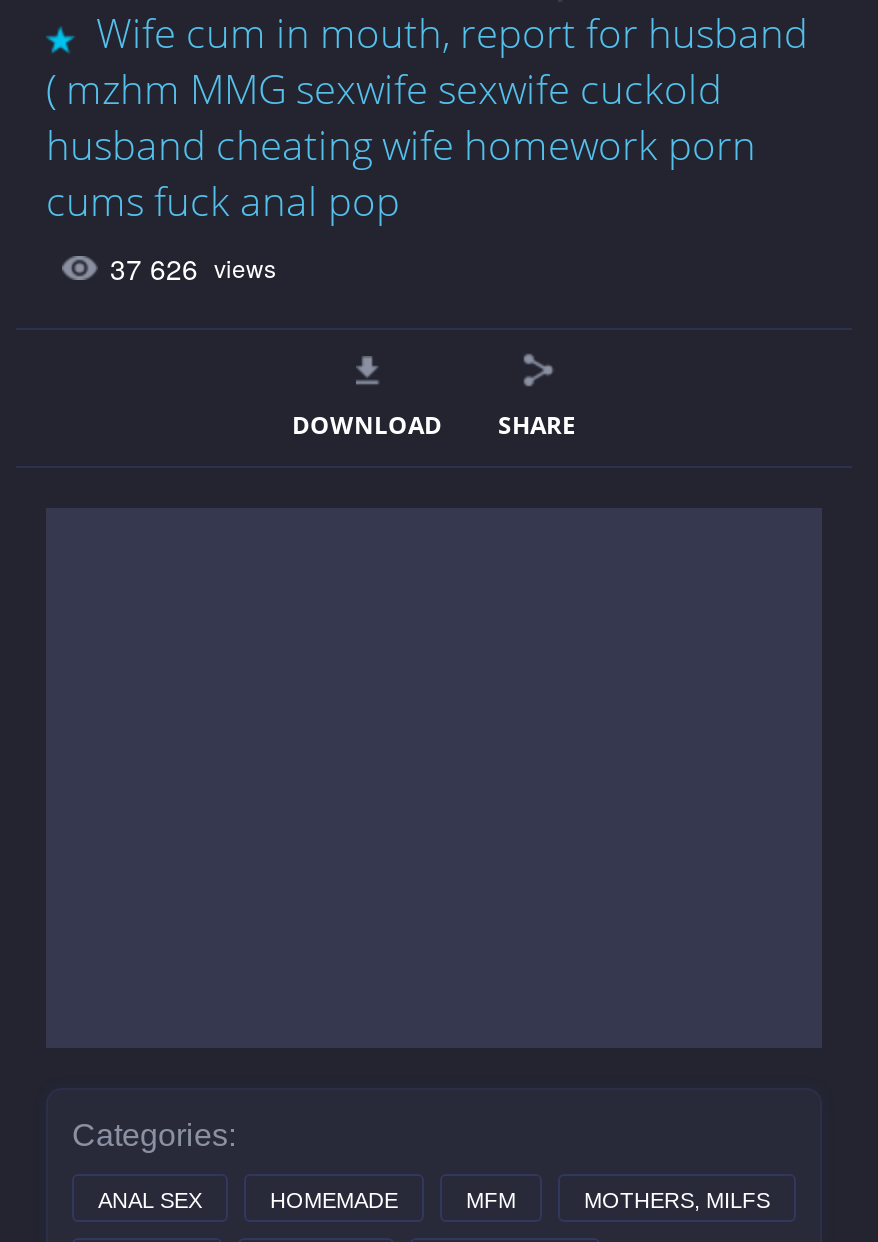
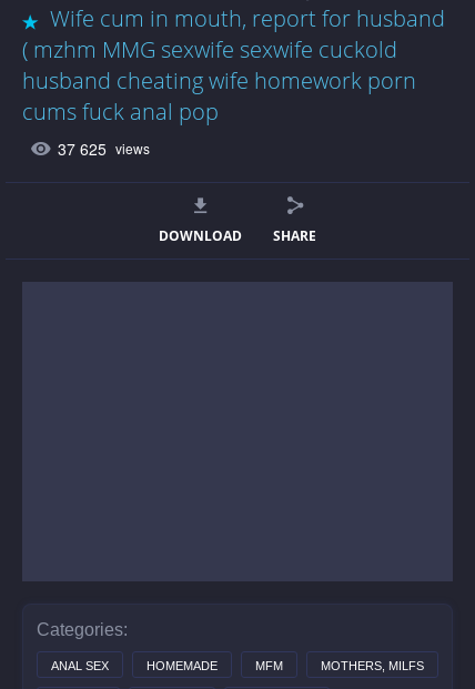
- 37 626 views
+ 37 625 views
